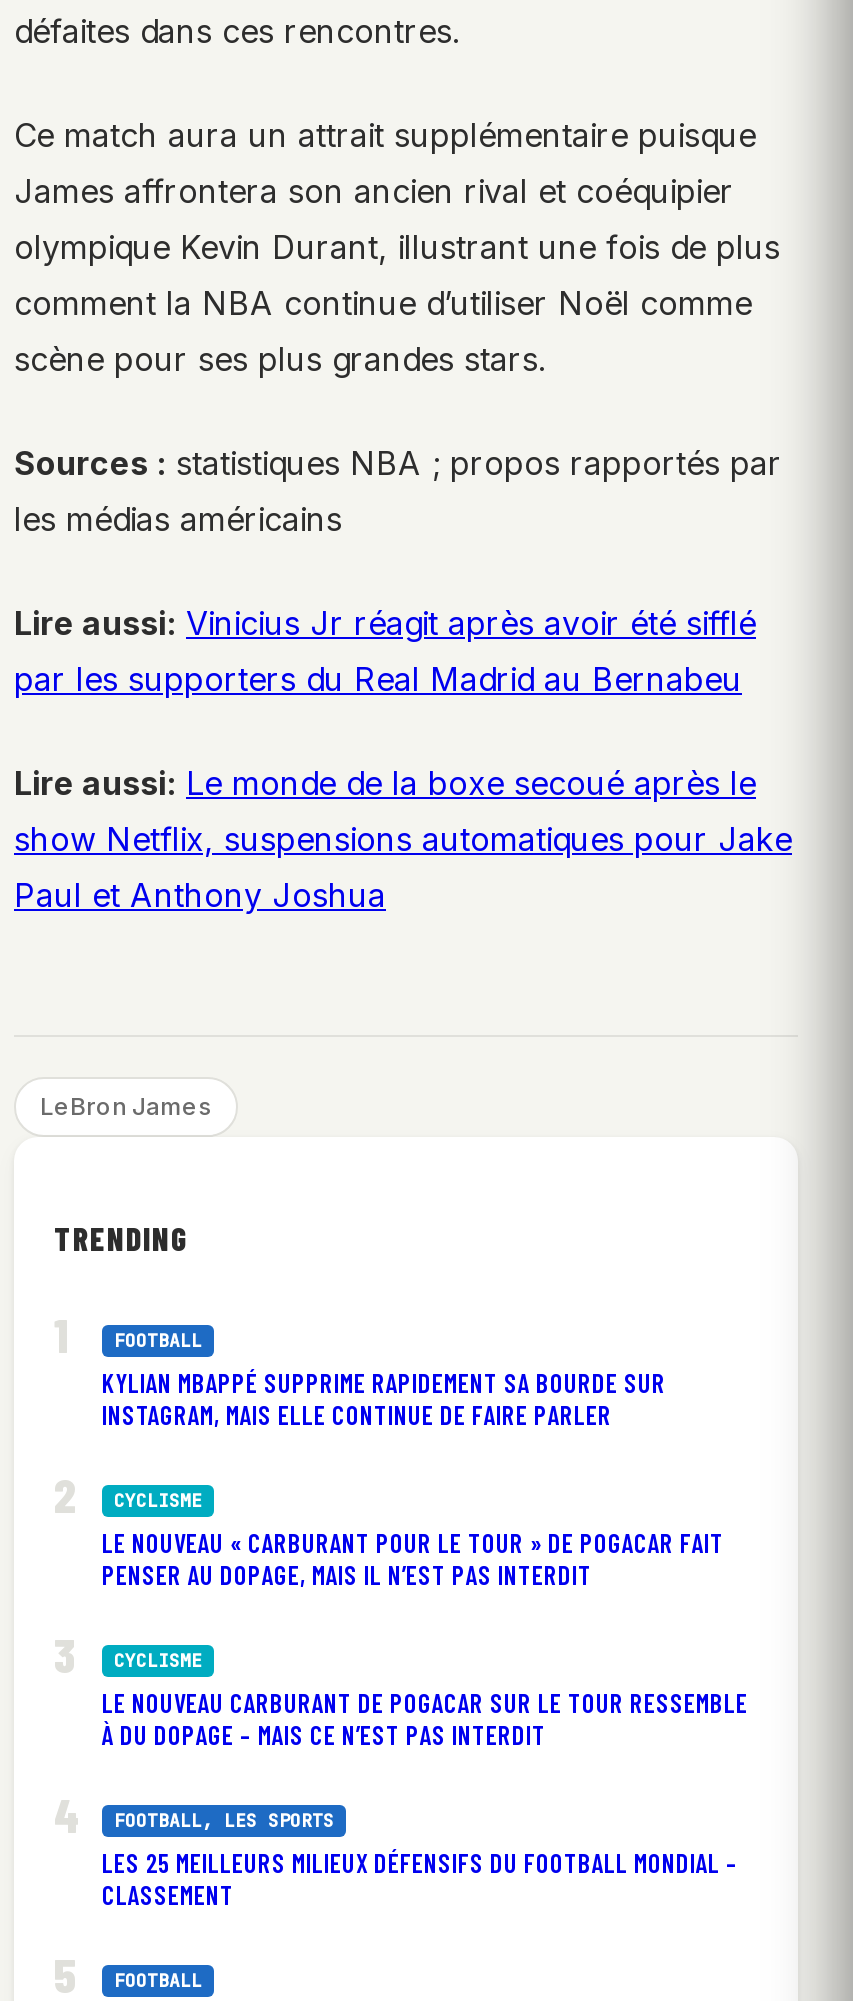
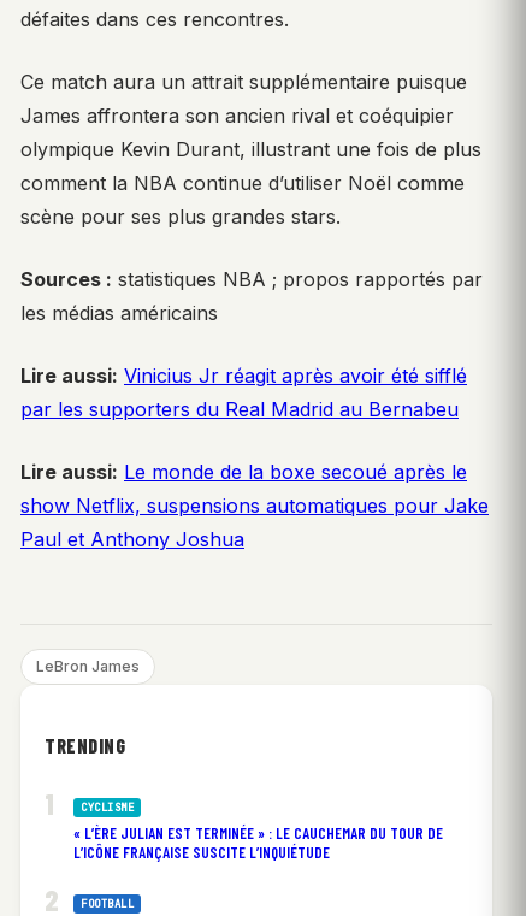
- FOOTBALL
- KYLIAN MBAPPÉ SUPPRIME RAPIDEMENT SA BOURDE SUR
- INSTAGRAM, MAIS ELLE CONTINUE DE FAIRE PARLER

- LE NOUVEAU « CARBURANT POUR LE TOUR » DE POGACAR FAIT
- PENSER AU DOPAGE, MAIS IL N’EST PAS INTERDIT
- CYCLISME
- LE NOUVEAU CARBURANT DE POGACAR SUR LE TOUR RESSEMBLE
- À DU DOPAGE – MAIS CE N’EST PAS INTERDIT
- FOOTBALL, LES SPORTS
- LES 25 MEILLEURS MILIEUX DÉFENSIFS DU FOOTBALL MONDIAL –
- CLASSEMENT
+ « L’ÈRE JULIAN EST TERMINÉE » : LE CAUCHEMAR DU TOUR DE
+ L’ICÔNE FRANÇAISE SUSCITE L’INQUIÉTUDE
